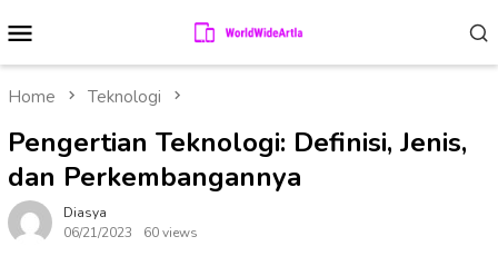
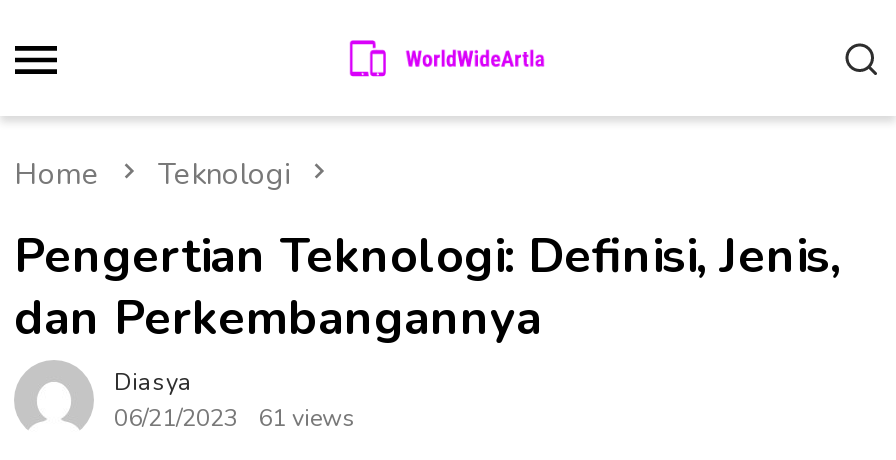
- 06/21/2023 60 views
+ 06/21/2023 61 views
